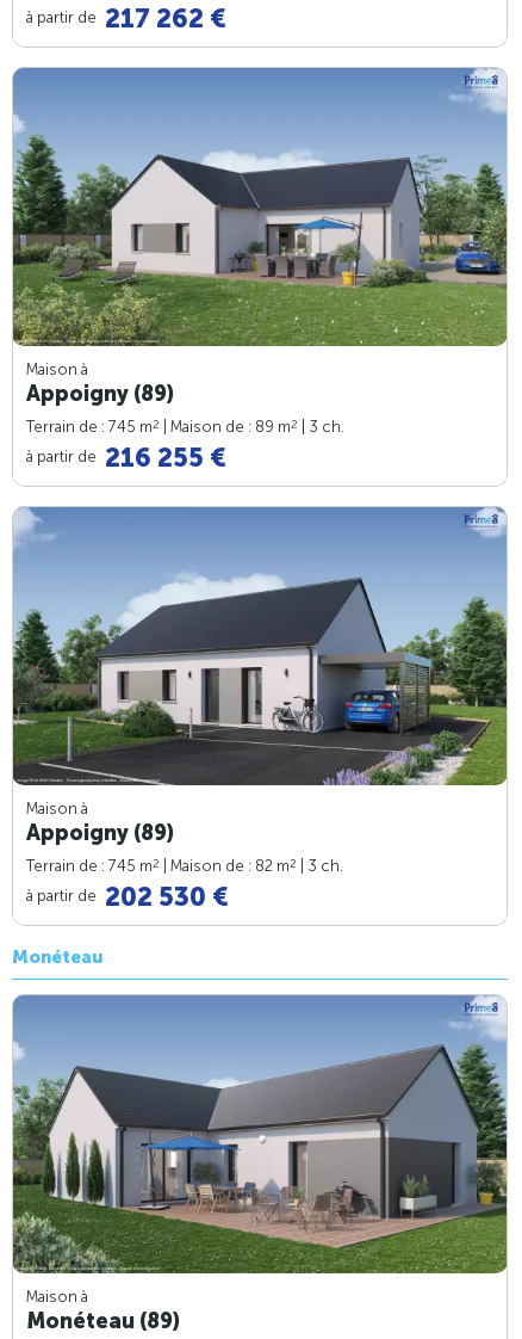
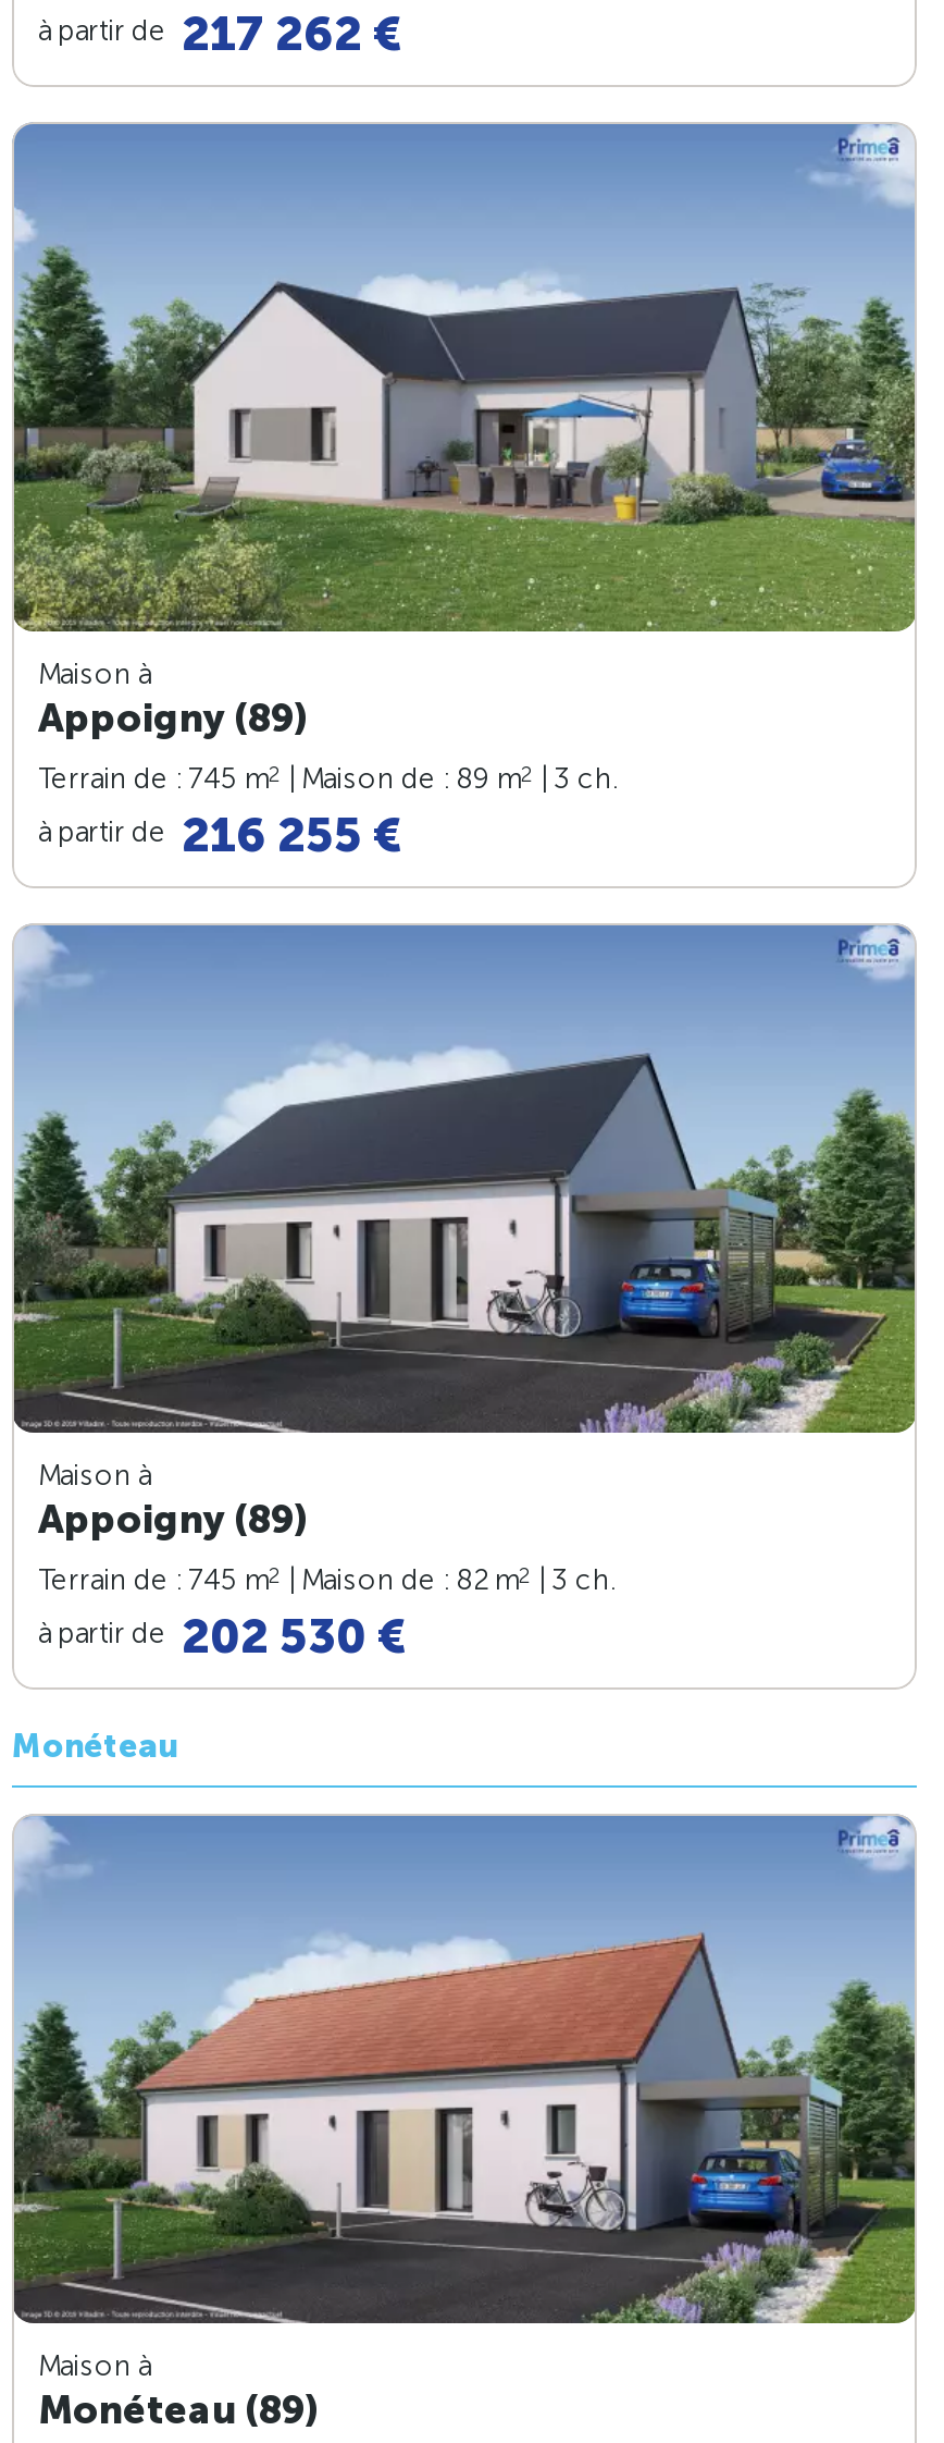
- [image]
+ [image]
